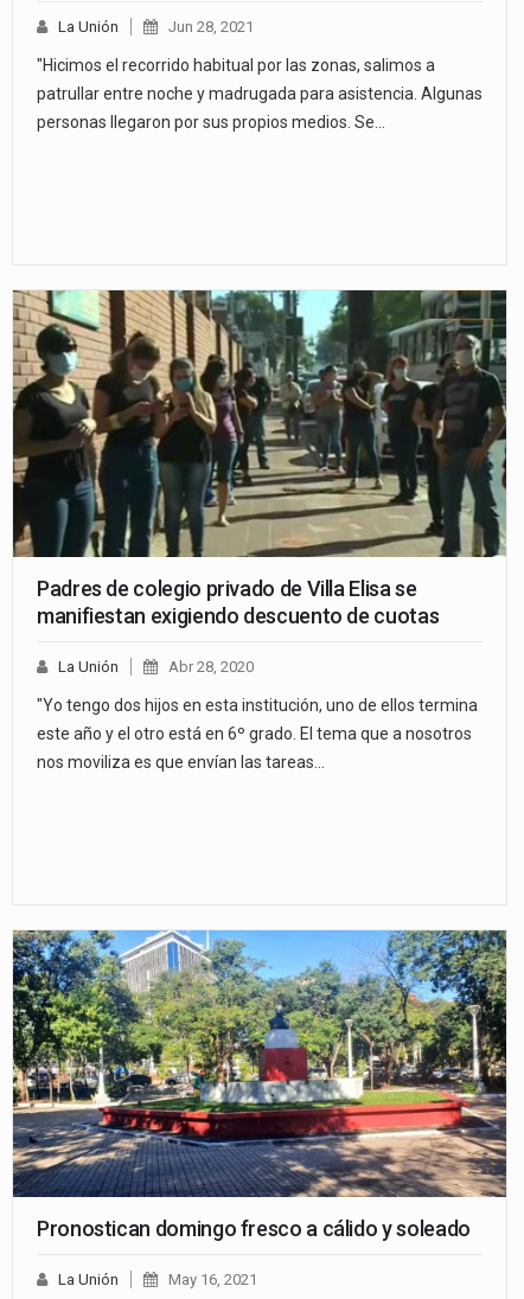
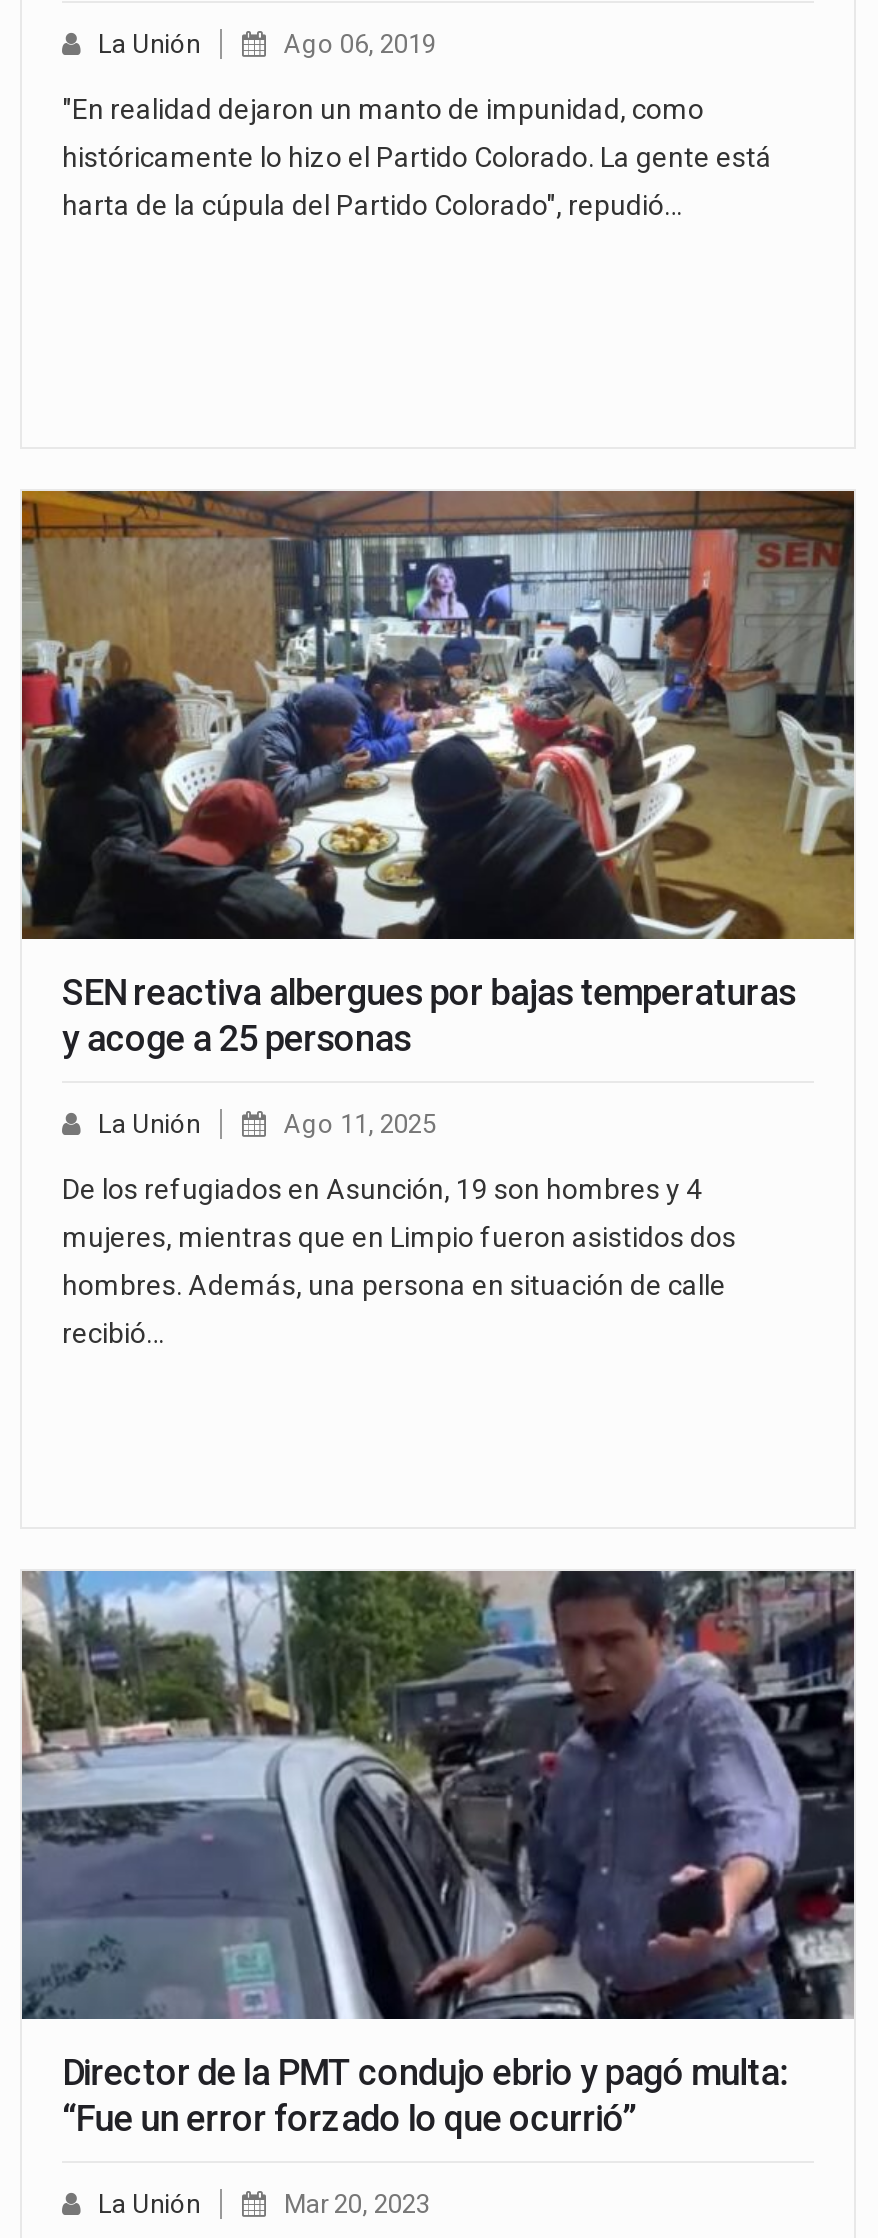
- Jun 28, 2021
+ Ago 06, 2019

- "Hicimos el recorrido habitual por las zonas, salimos a
+ "En realidad dejaron un manto de impunidad, como

- patrullar entre noche y madrugada para asistencia. Algunas
+ históricamente lo hizo el Partido Colorado. La gente está

- personas llegaron por sus propios medios. Se…
+ harta de la cúpula del Partido Colorado", repudió…

- [image]
- Padres de colegio privado de Villa Elisa se
- manifiestan exigiendo descuento de cuotas
+ [image]
+ SEN reactiva albergues por bajas temperaturas
+ y acoge a 25 personas

- Abr 28, 2020
- "Yo tengo dos hijos en esta institución, uno de ellos termina
- este año y el otro está en 6º grado. El tema que a nosotros
- nos moviliza es que envían las tareas…
+ Ago 11, 2025
+ De los refugiados en Asunción, 19 son hombres y 4
+ mujeres, mientras que en Limpio fueron asistidos dos
+ hombres. Además, una persona en situación de calle
+ recibió…

- [image]
- Pronostican domingo fresco a cálido y soleado
+ [image]
+ Director de la PMT condujo ebrio y pagó multa:
+ “Fue un error forzado lo que ocurrió”

- May 16, 2021
+ Mar 20, 2023
